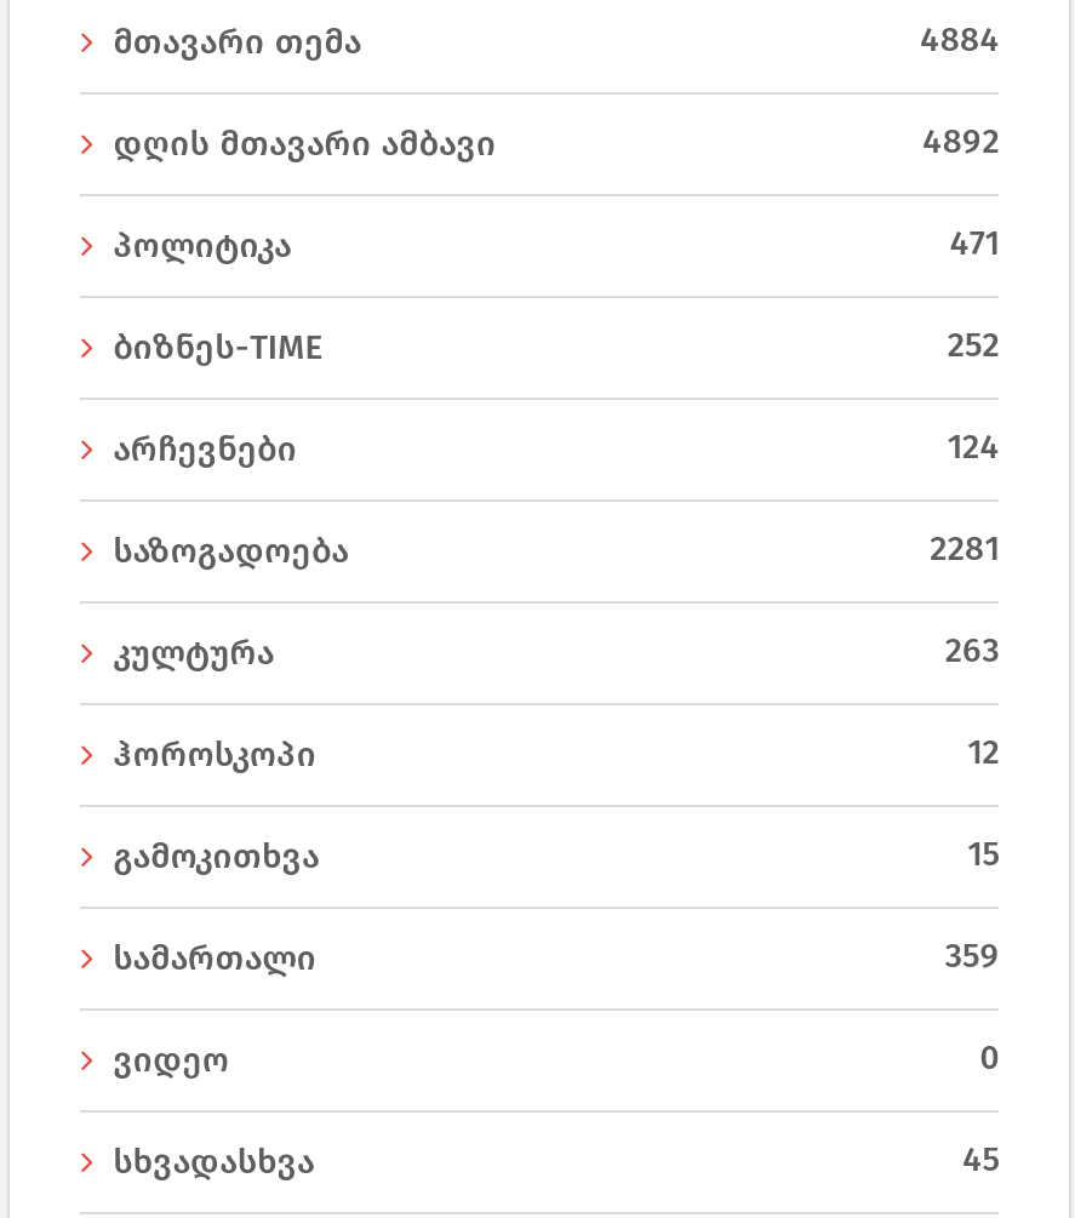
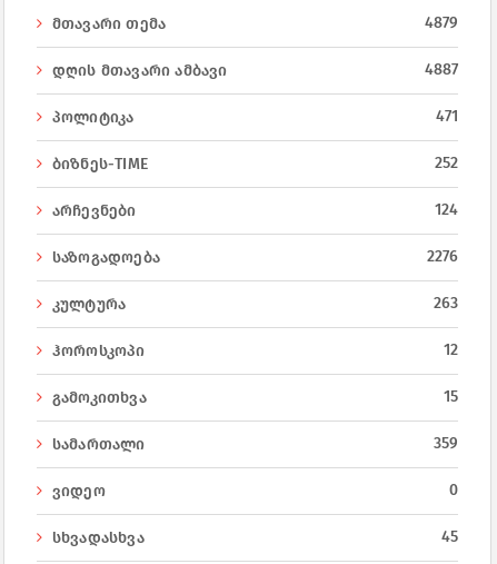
- 4884
+ 4879

- 4892
+ 4887

- 2281
+ 2276
